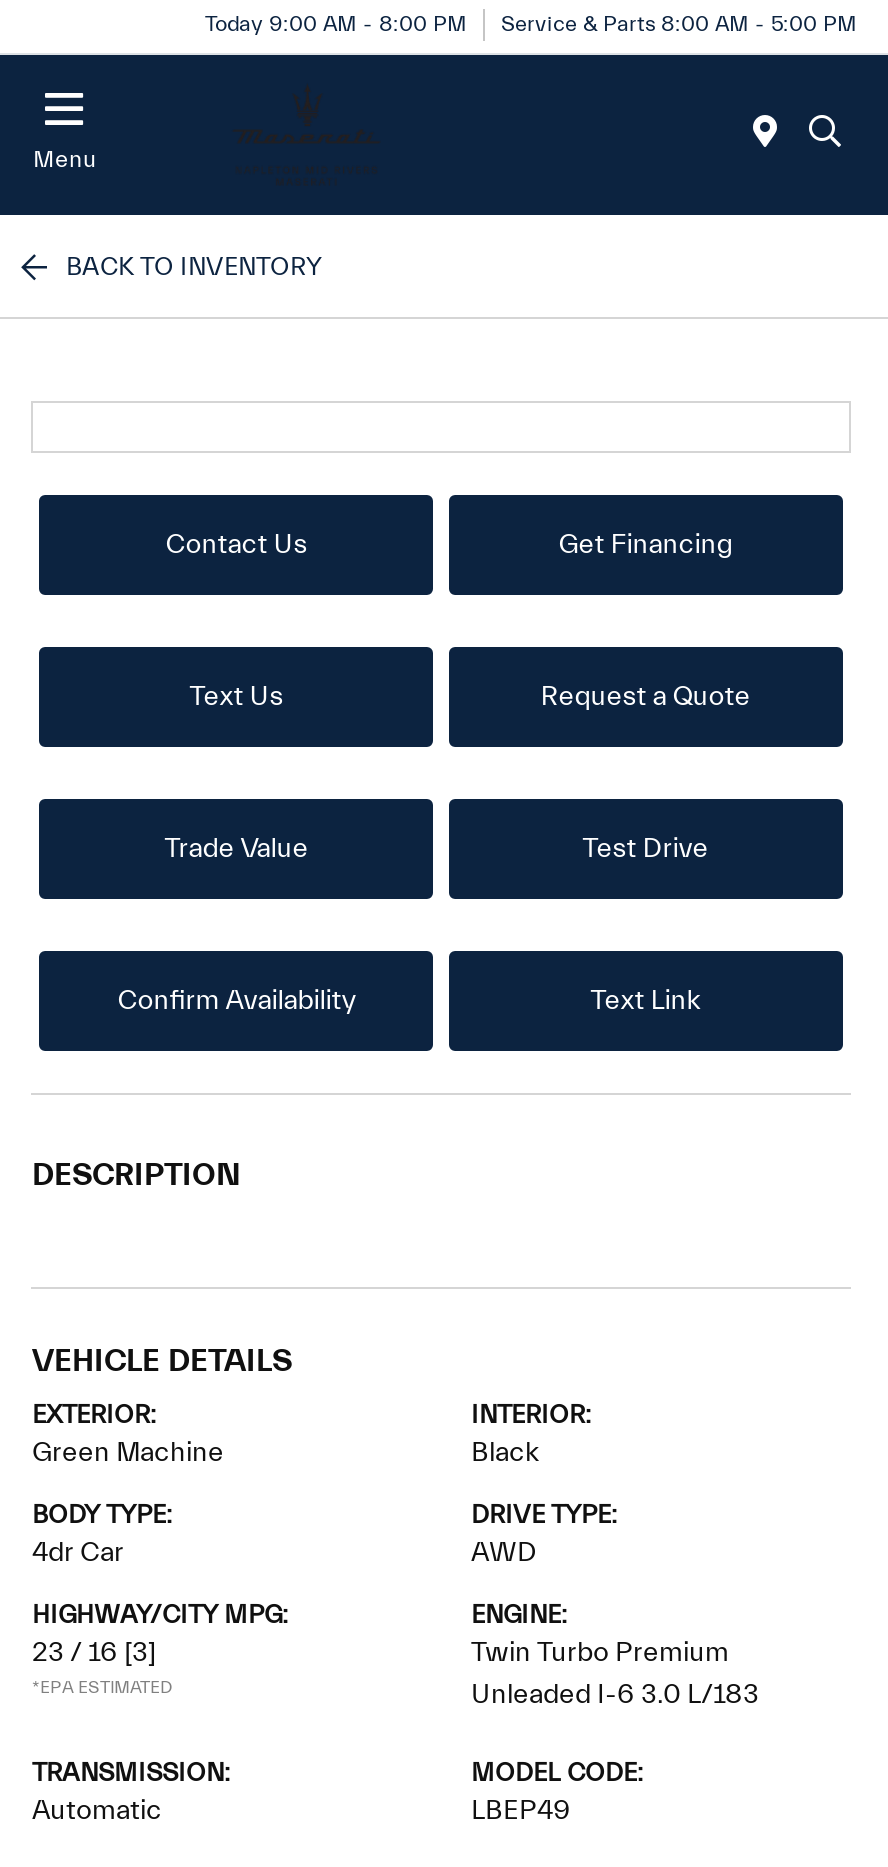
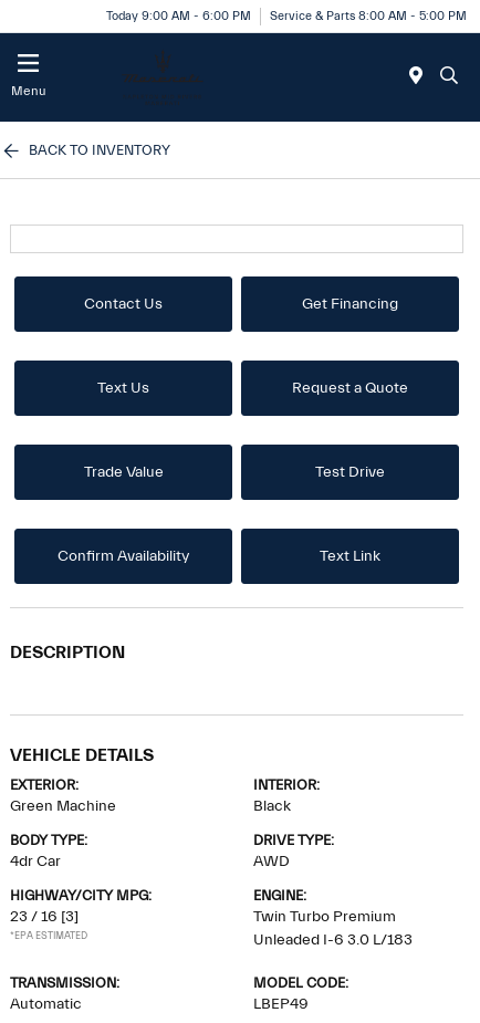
- Today 9:00 AM - 8:00 PM Service & Parts 8:00 AM - 5:00 PM
+ Today 9:00 AM - 6:00 PM Service & Parts 8:00 AM - 5:00 PM
